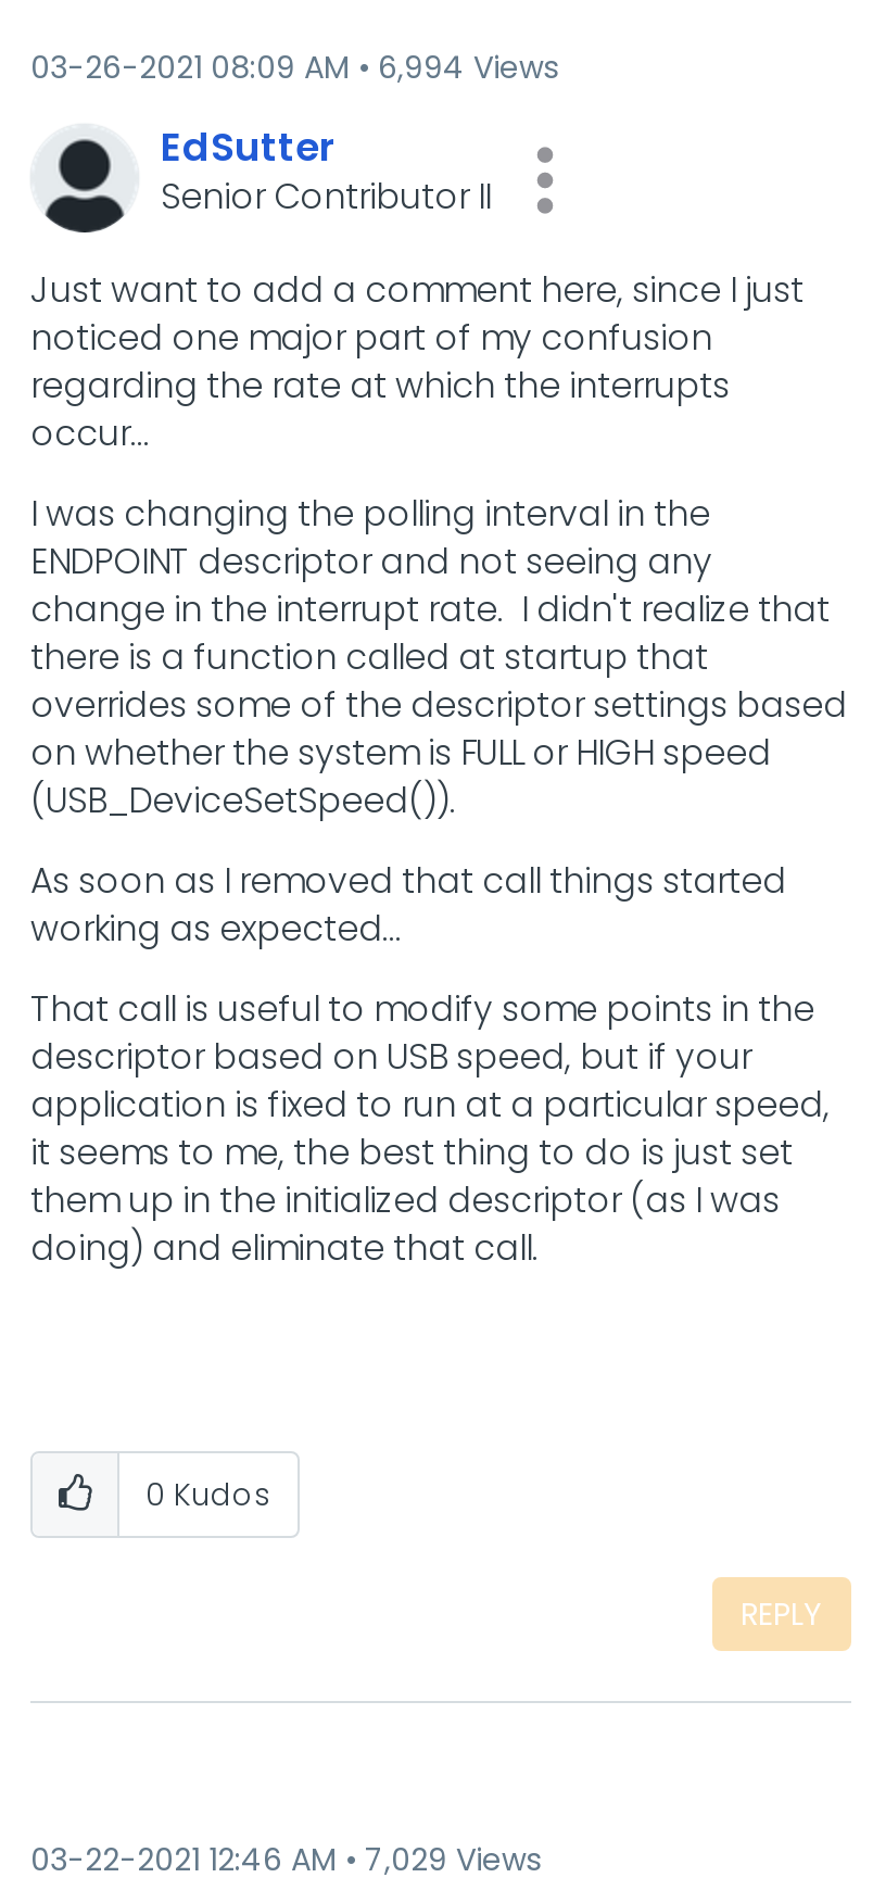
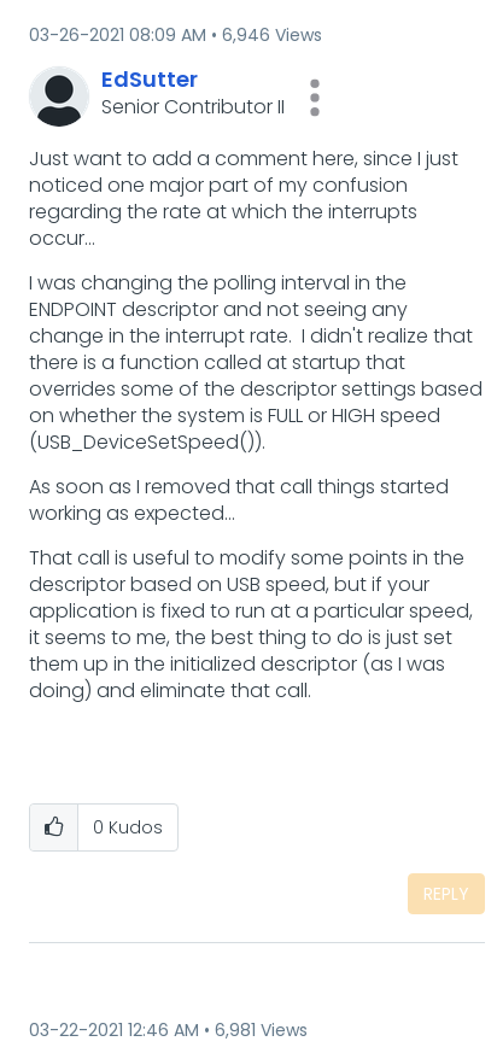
- 03-26-2021 08:09 AM 6,994 Views
+ 03-26-2021 08:09 AM 6,946 Views

- 03-22-2021 12:46 AM 7,029 Views
+ 03-22-2021 12:46 AM 6,981 Views
